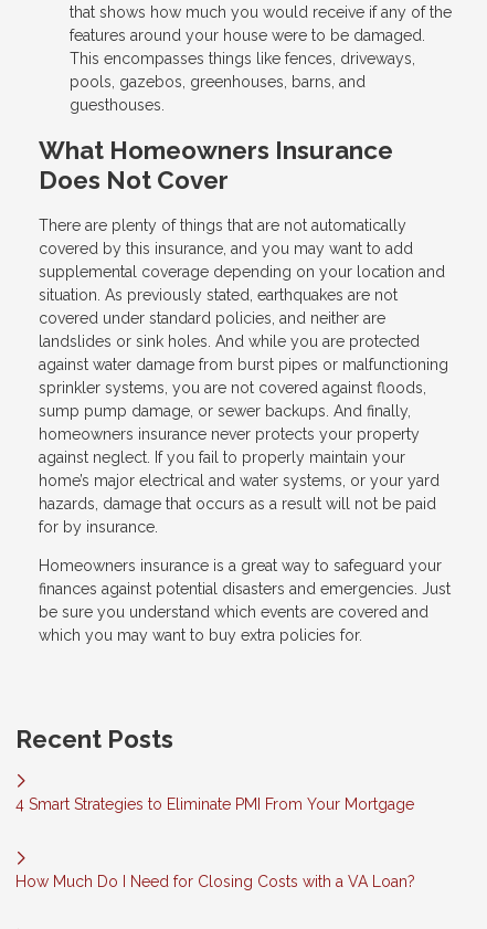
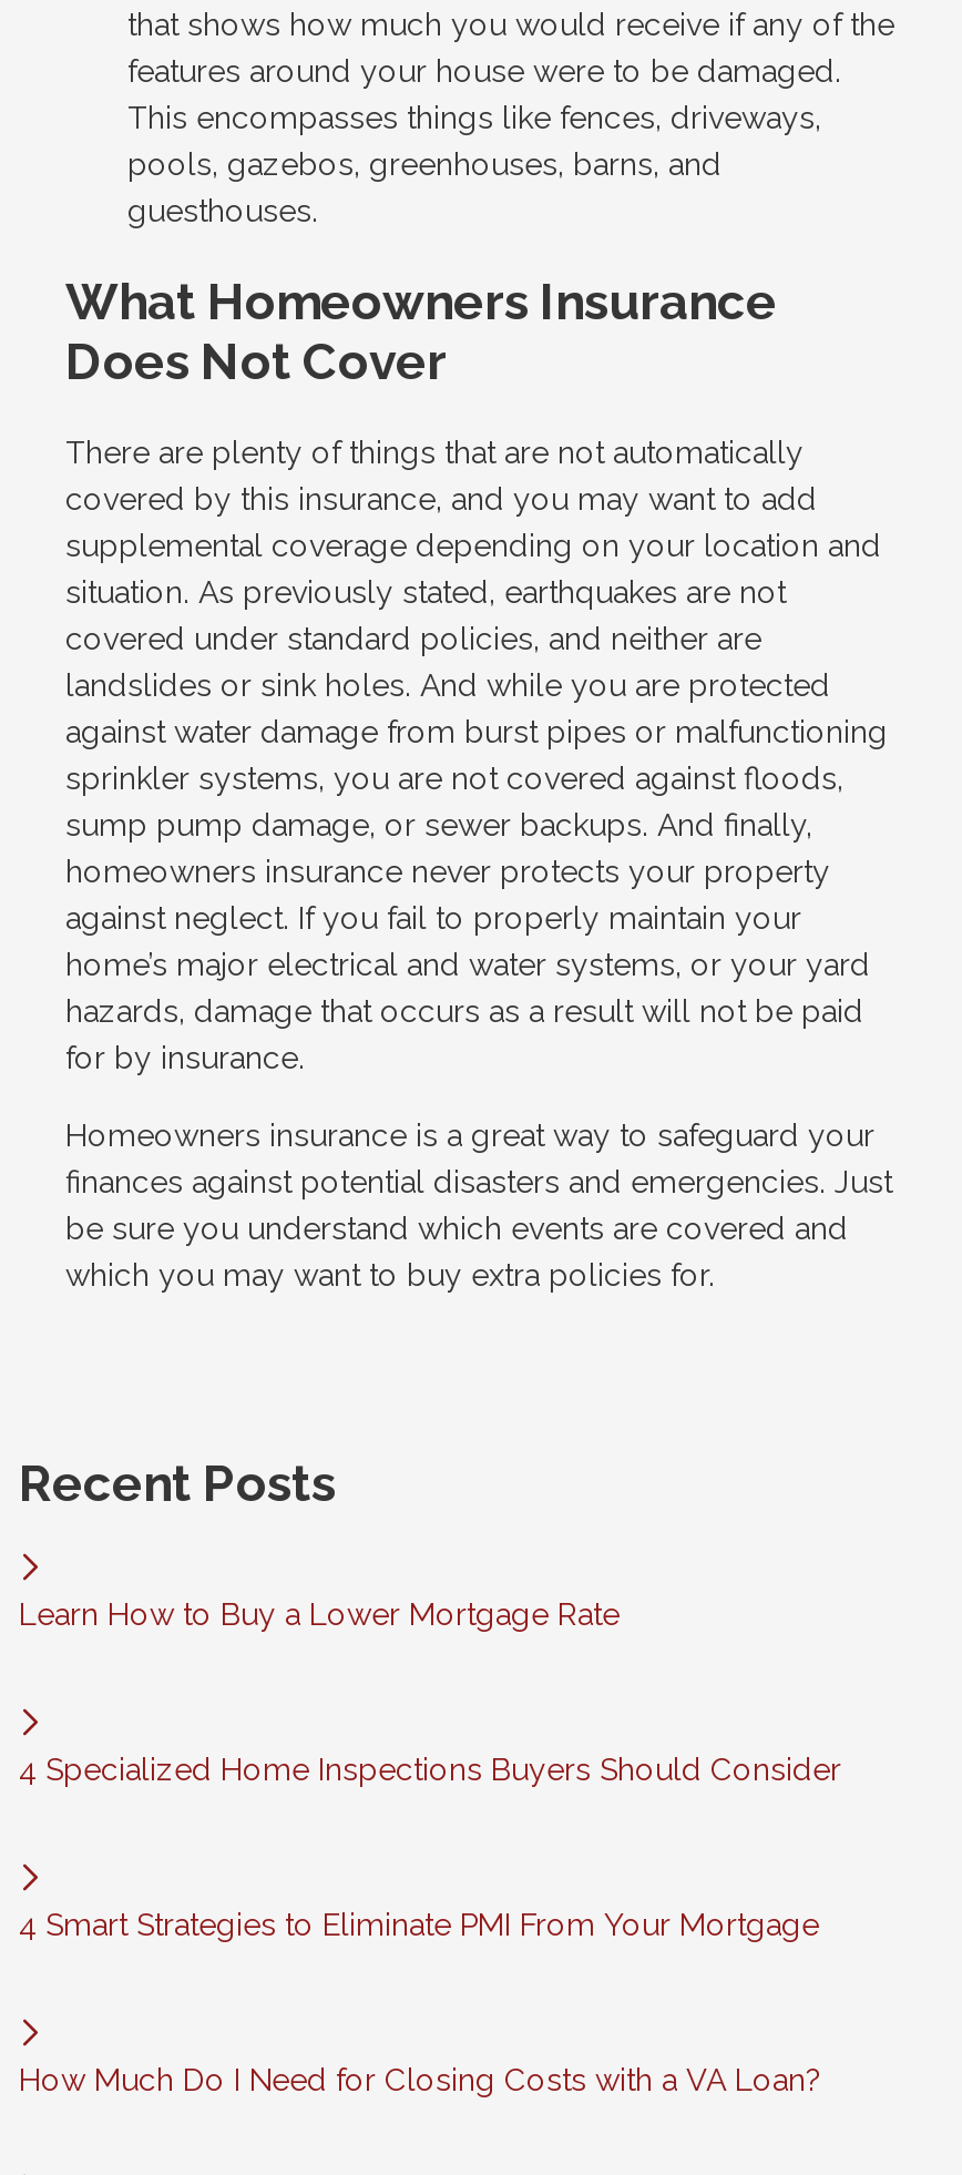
+ Learn How to Buy a Lower Mortgage Rate

+ 4 Specialized Home Inspections Buyers Should Consider
